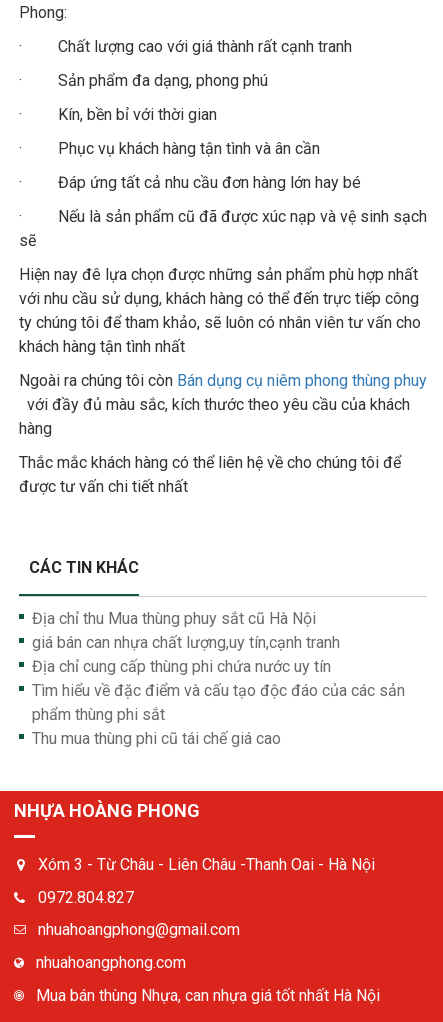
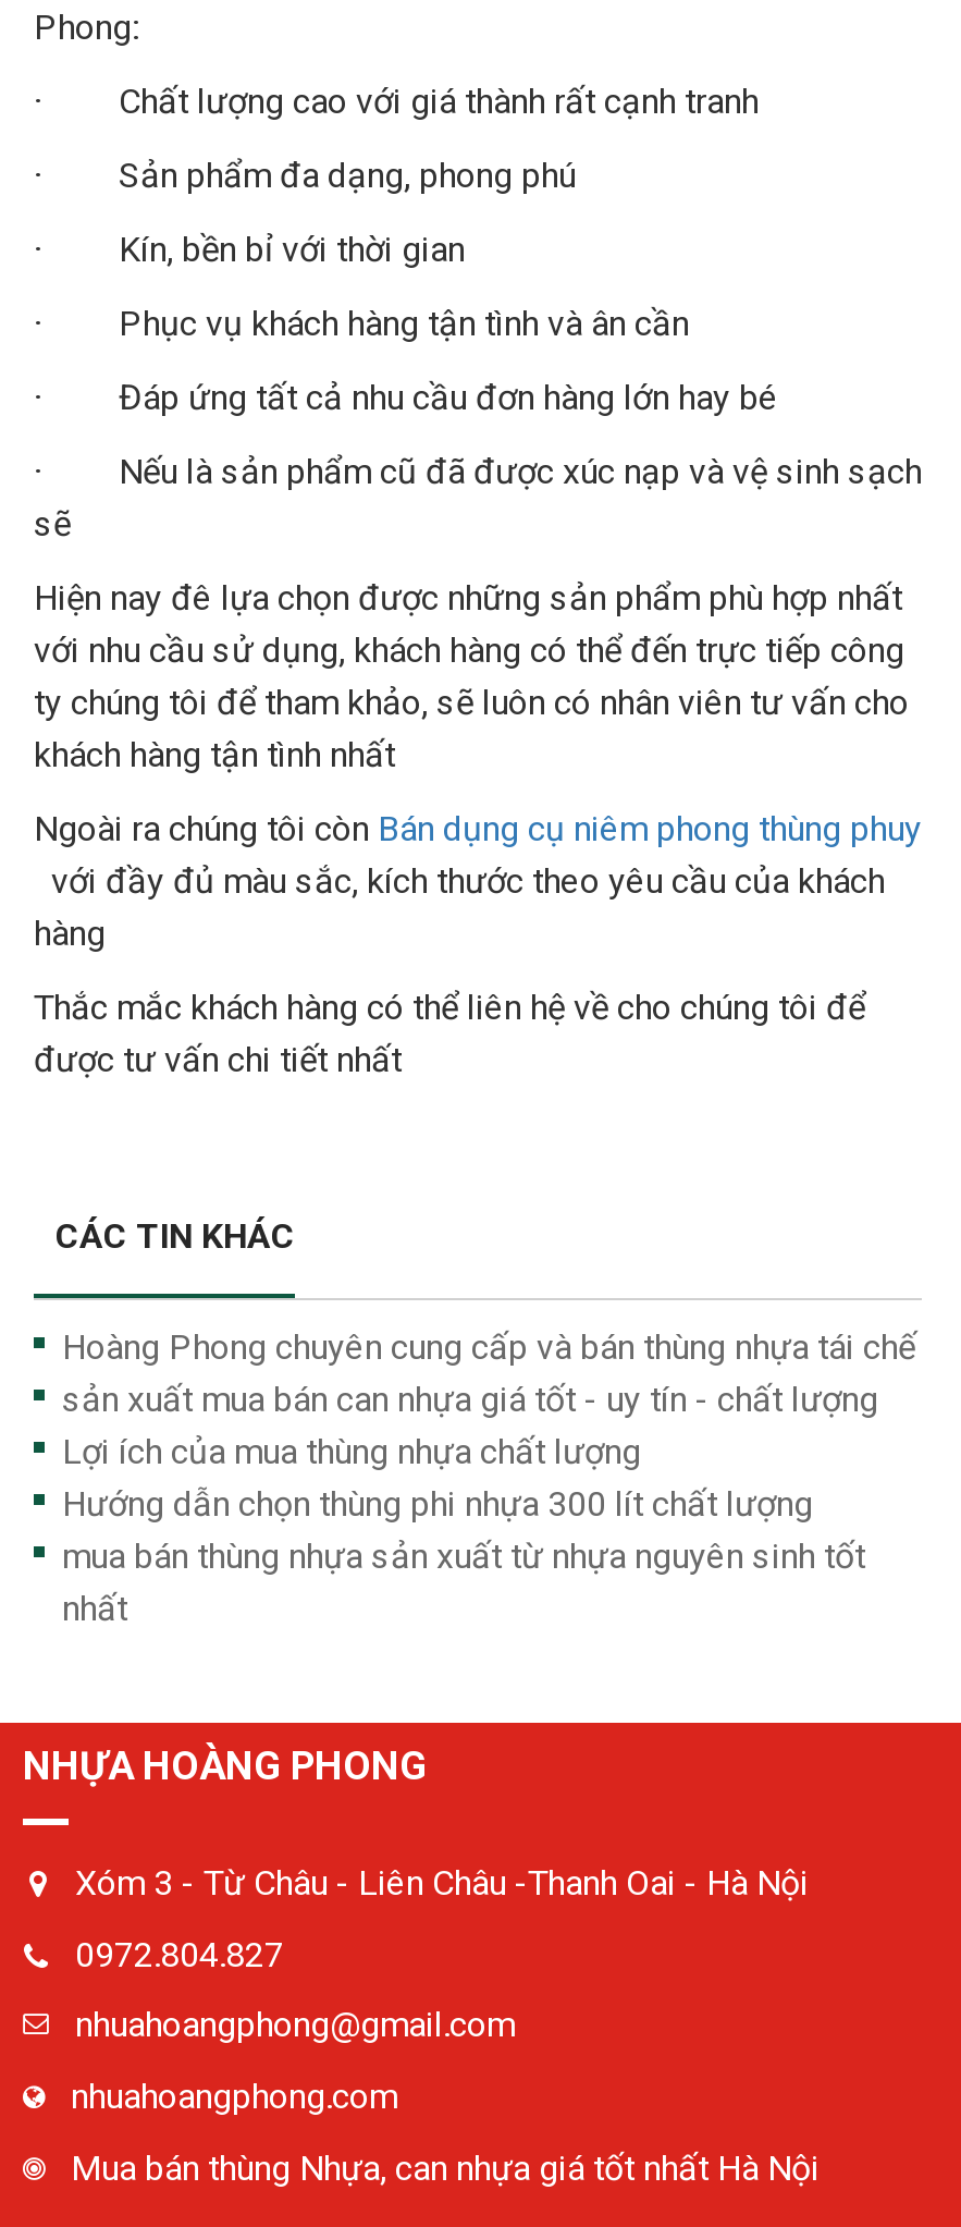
- Địa chỉ thu Mua thùng phuy sắt cũ Hà Nội
- giá bán can nhựa chất lượng,uy tín,cạnh tranh
- Địa chỉ cung cấp thùng phi chứa nước uy tín
- Tìm hiểu về đặc điểm và cấu tạo độc đáo của các sản
- phẩm thùng phi sắt
- Thu mua thùng phi cũ tái chế giá cao
+ Hoàng Phong chuyên cung cấp và bán thùng nhựa tái chế
+ sản xuất mua bán can nhựa giá tốt - uy tín - chất lượng
+ Lợi ích của mua thùng nhựa chất lượng
+ Hướng dẫn chọn thùng phi nhựa 300 lít chất lượng
+ mua bán thùng nhựa sản xuất từ nhựa nguyên sinh tốt
+ nhất
